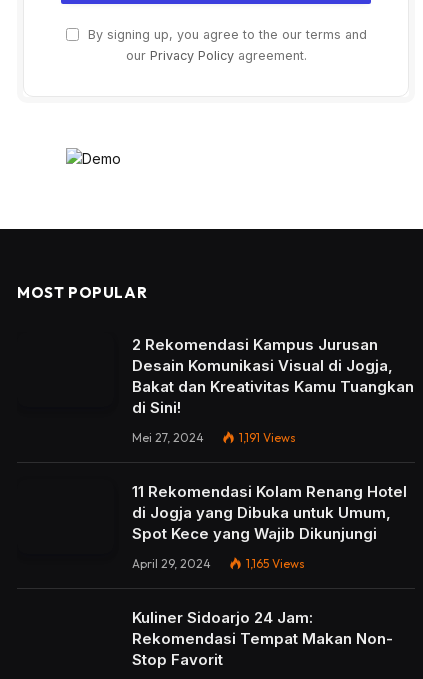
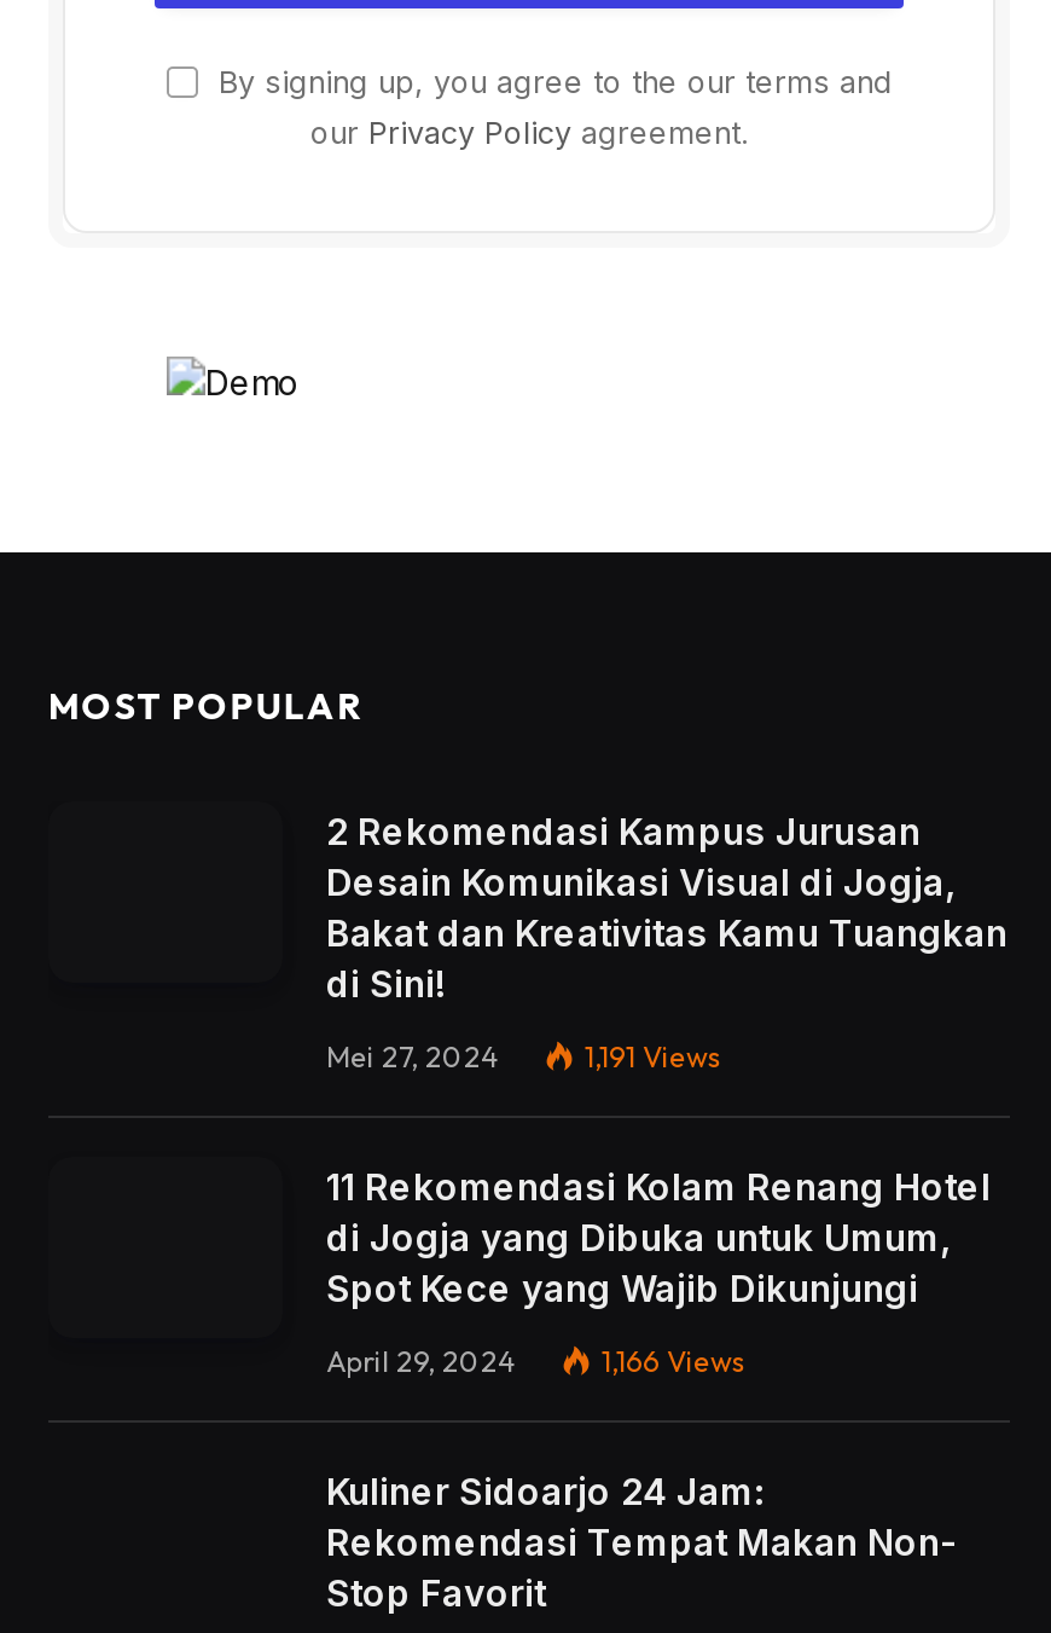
- 1,165 Views
+ 1,166 Views
